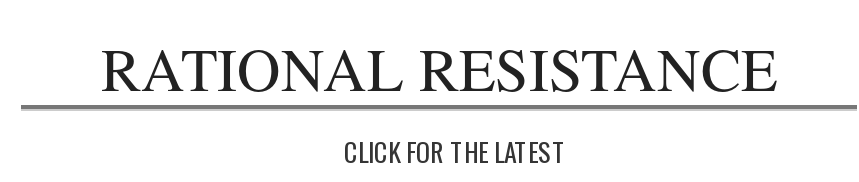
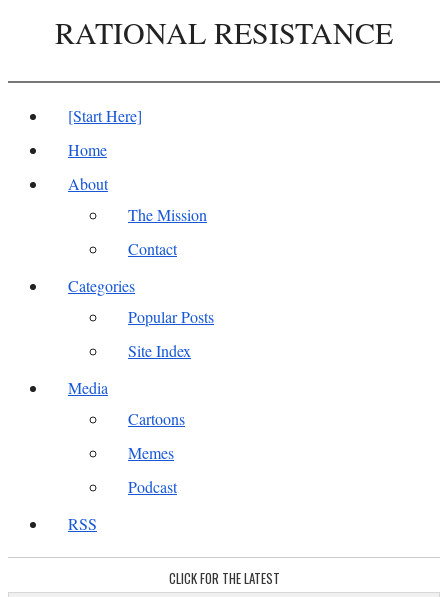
+ [Start Here]
+ Home
+ About
+ The Mission
+ Contact
+ Categories
+ Popular Posts
+ Site Index
+ Media
+ Cartoons
+ Memes
+ Podcast
+ RSS
